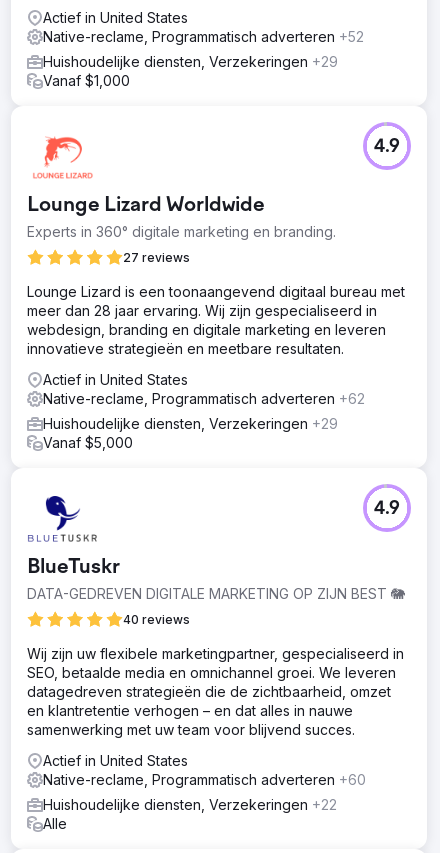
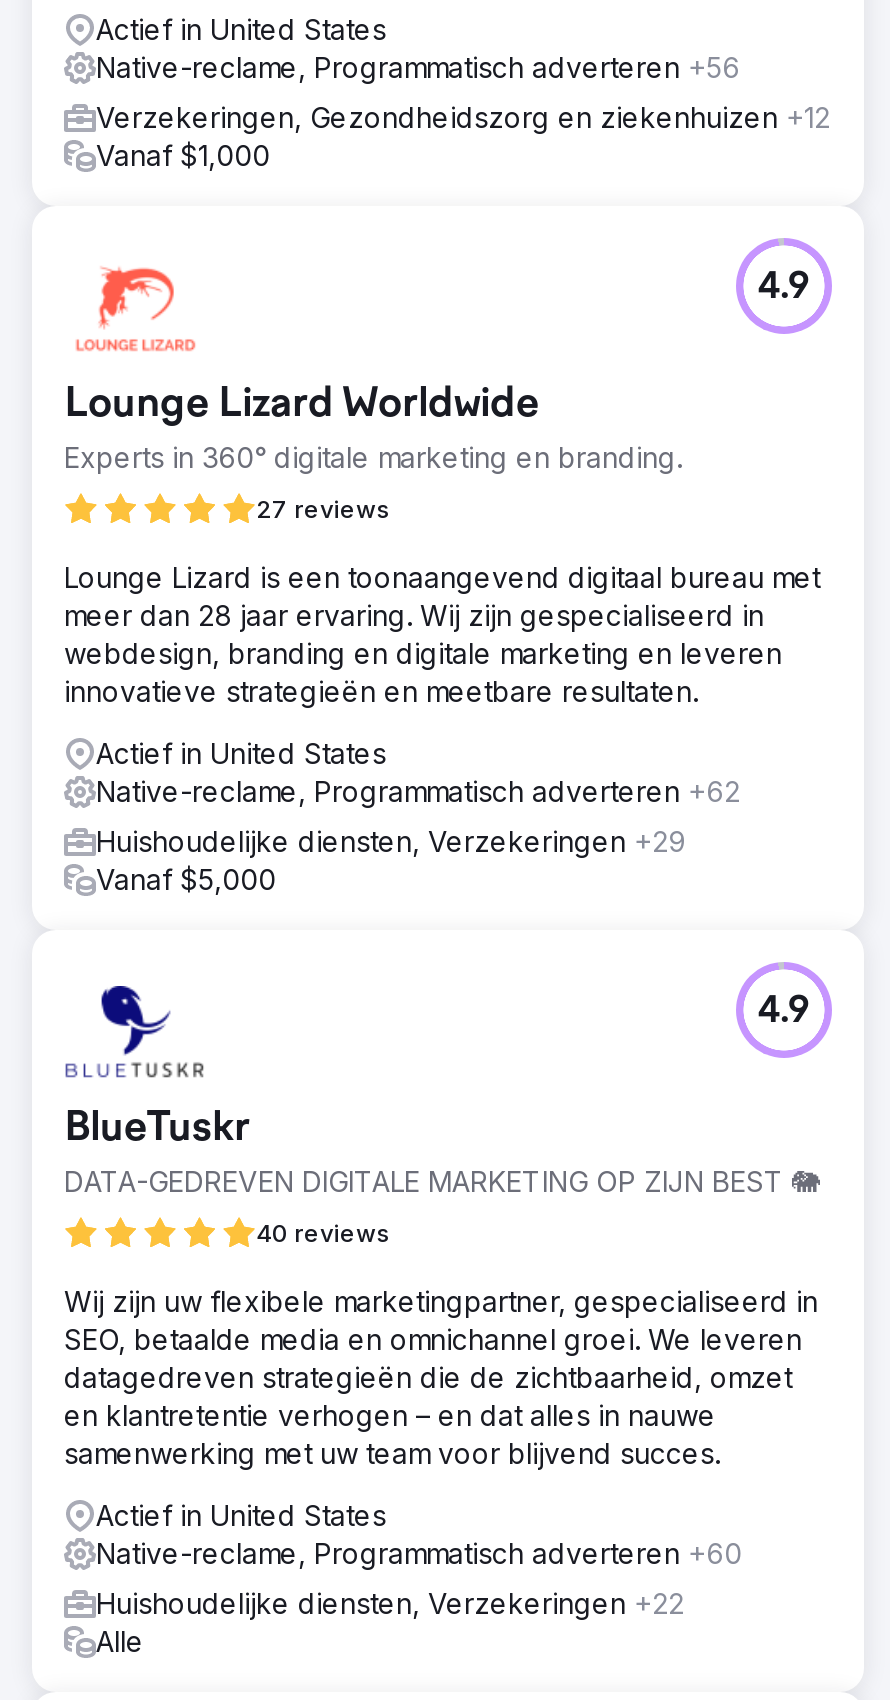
- Native-reclame, Programmatisch adverteren +52
+ Native-reclame, Programmatisch adverteren +56

- Huishoudelijke diensten, Verzekeringen +29
+ Verzekeringen, Gezondheidszorg en ziekenhuizen +12
